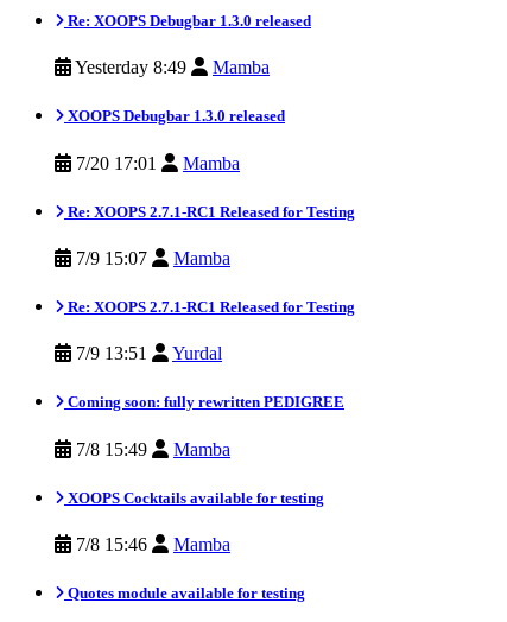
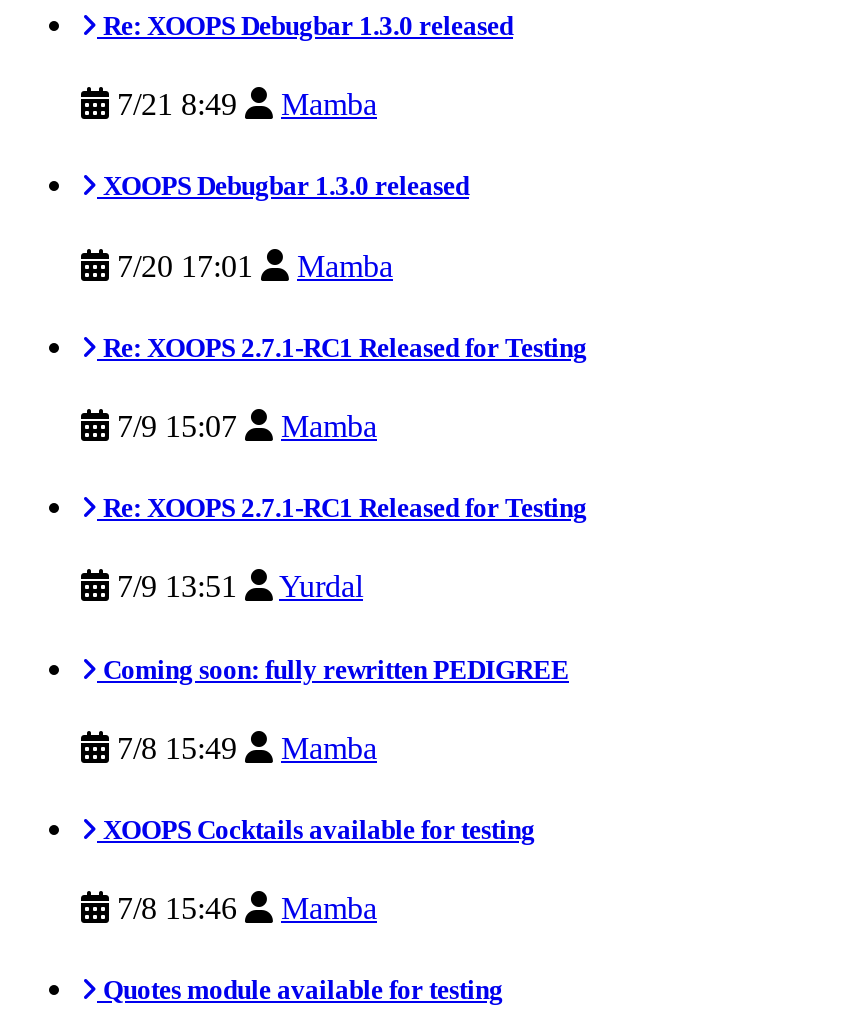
- Yesterday 8:49 Mamba
+ 7/21 8:49 Mamba
